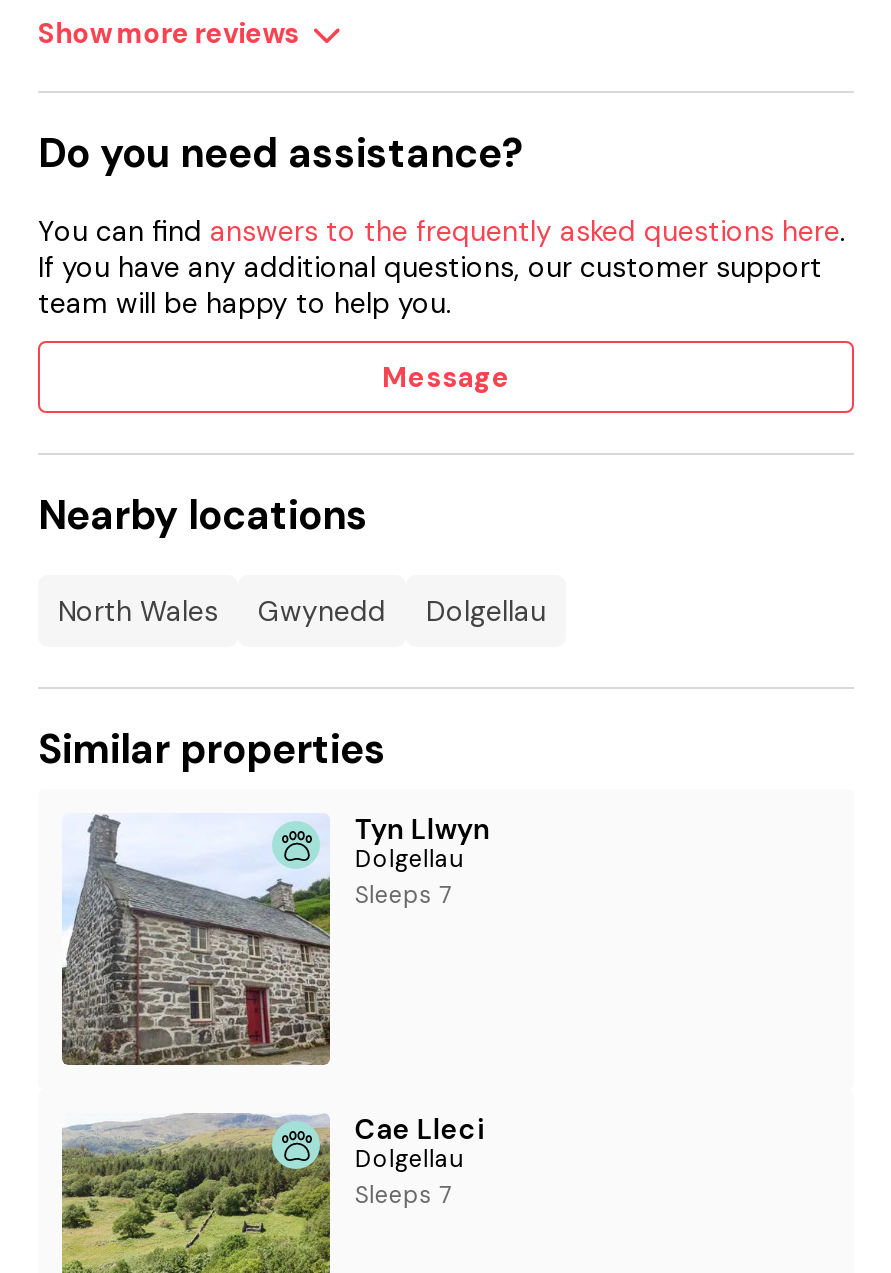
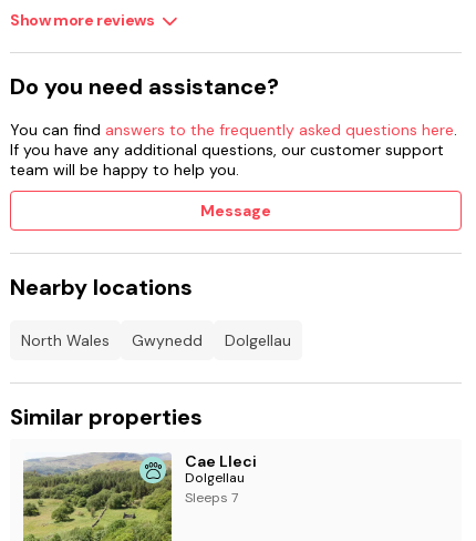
- [image]
- Tyn Llwyn
- Dolgellau
- Sleeps 7
